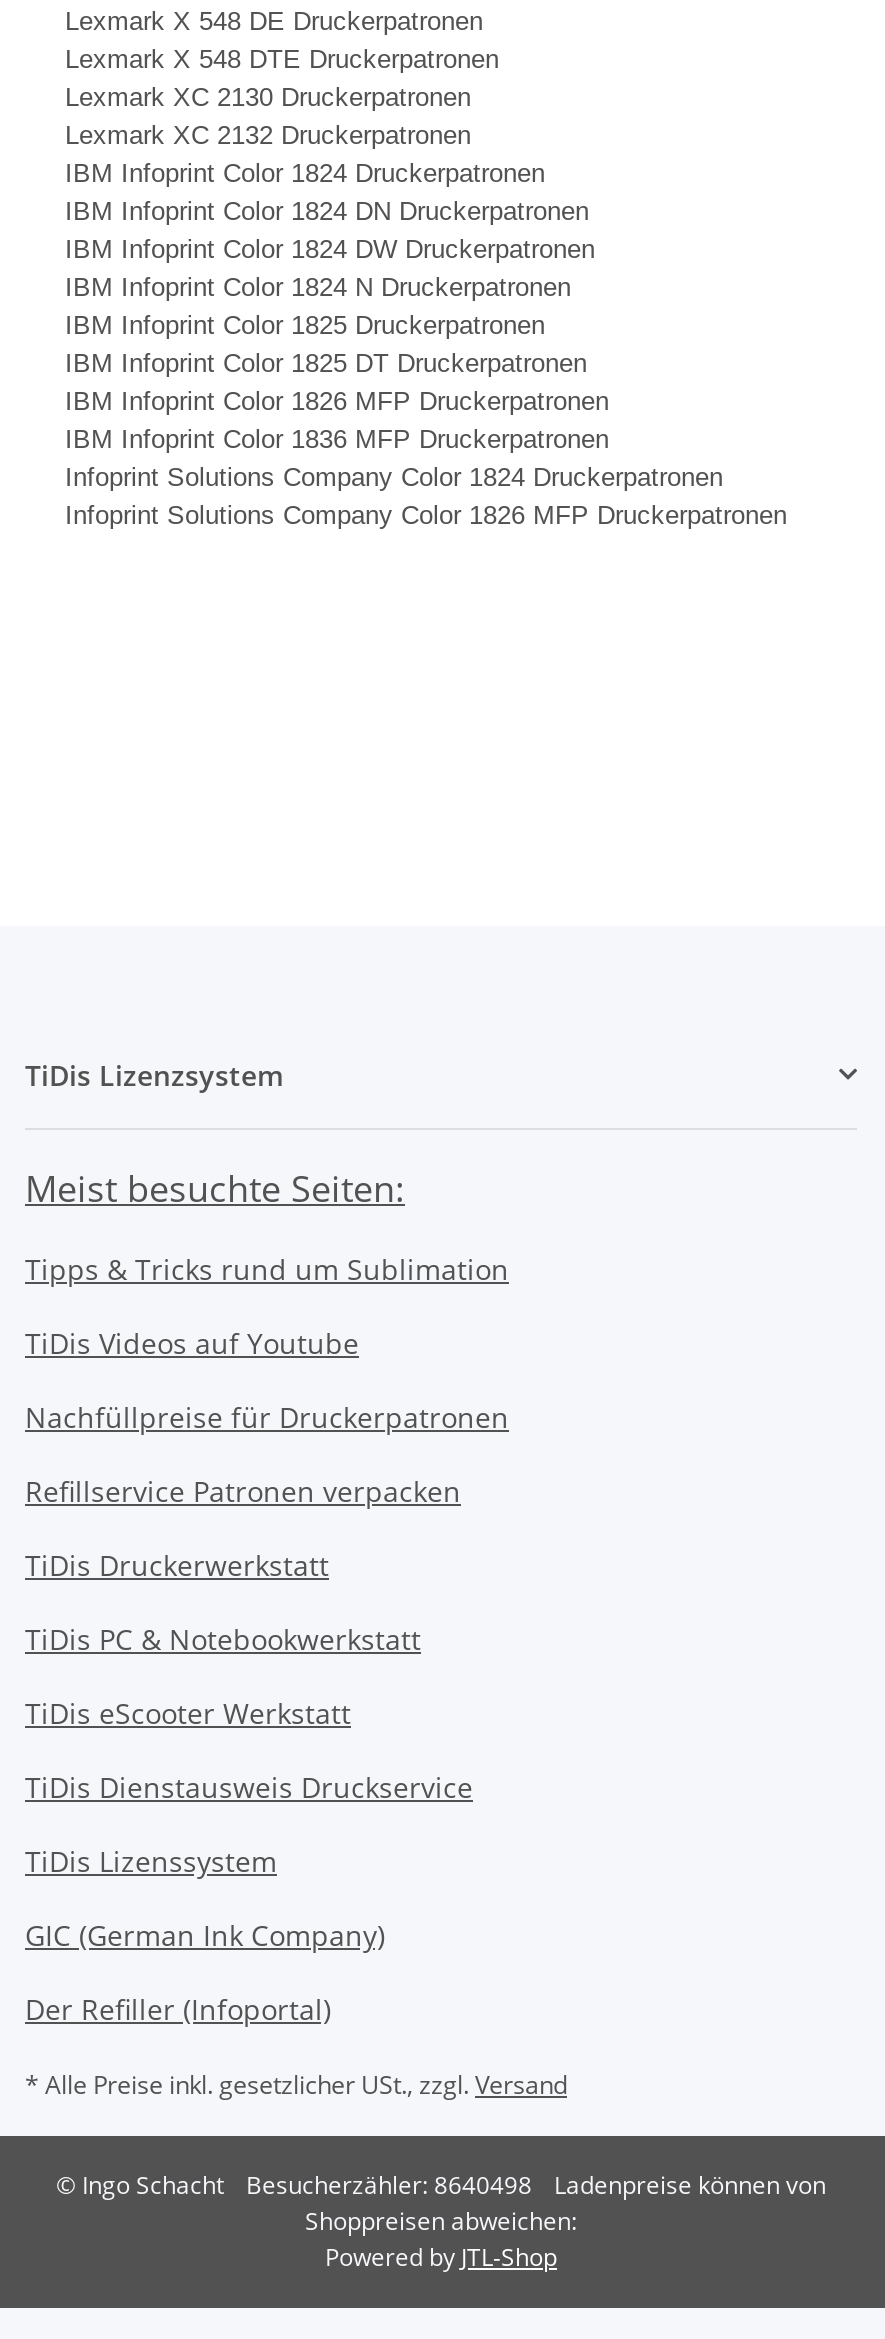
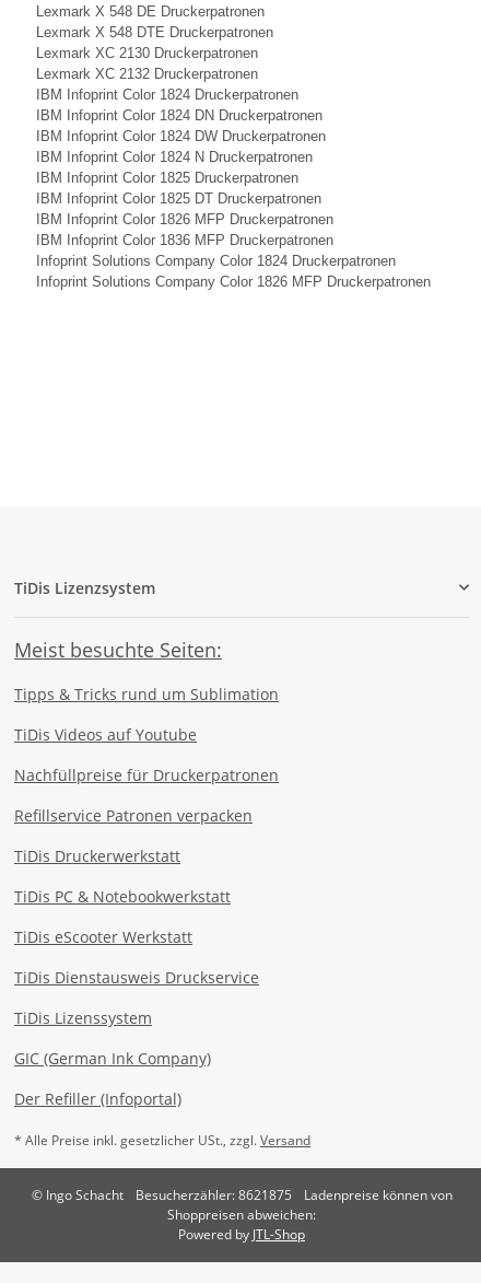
- © Ingo Schacht Besucherzähler: 8640498 Ladenpreise können von
+ © Ingo Schacht Besucherzähler: 8621875 Ladenpreise können von
